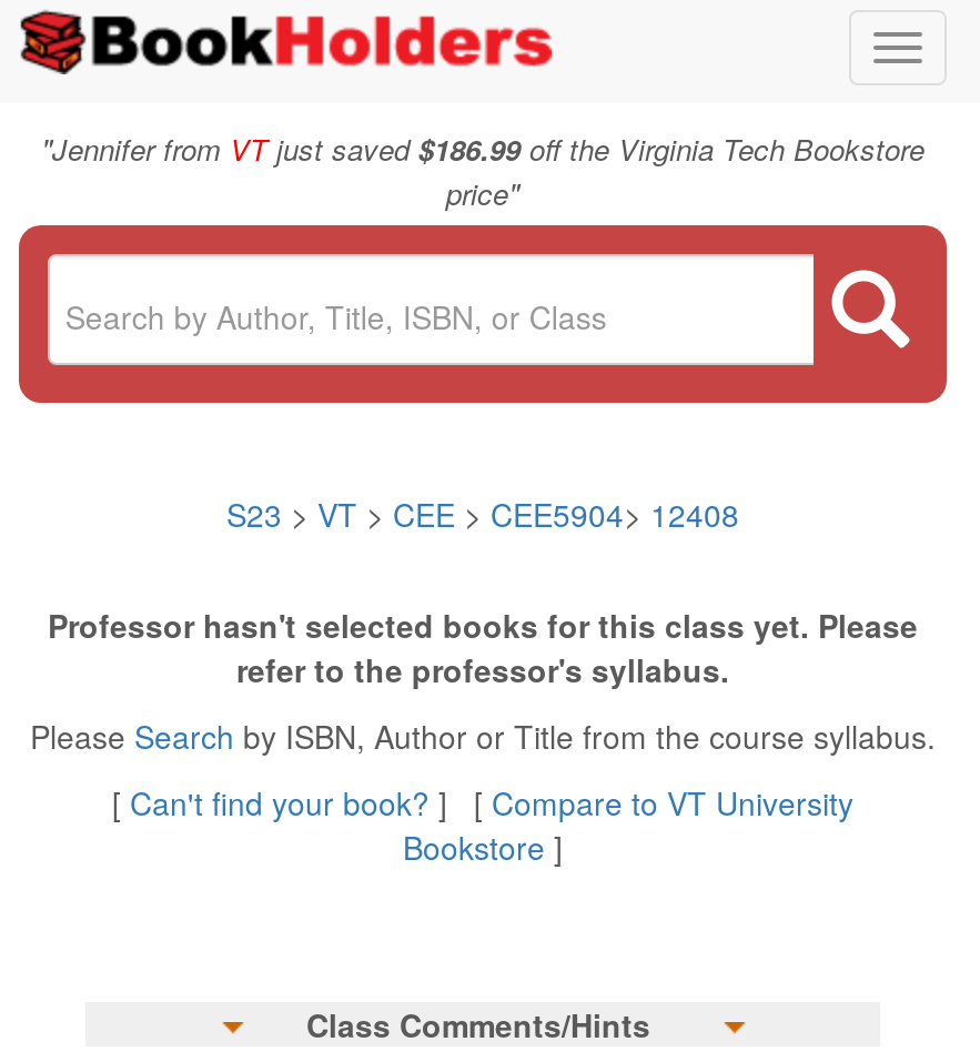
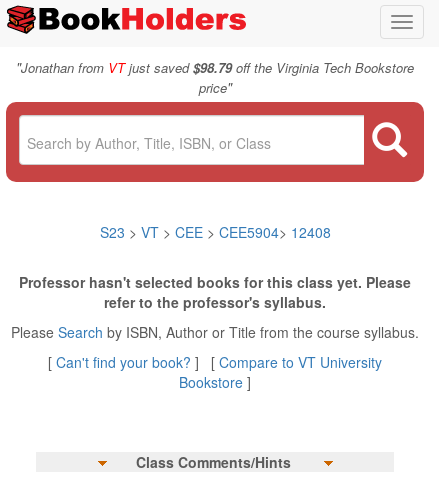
- "Jennifer from VT just saved$186.99 off the Virginia Tech Bookstore
+ "Jonathan from VT just saved$98.79 off the Virginia Tech Bookstore
